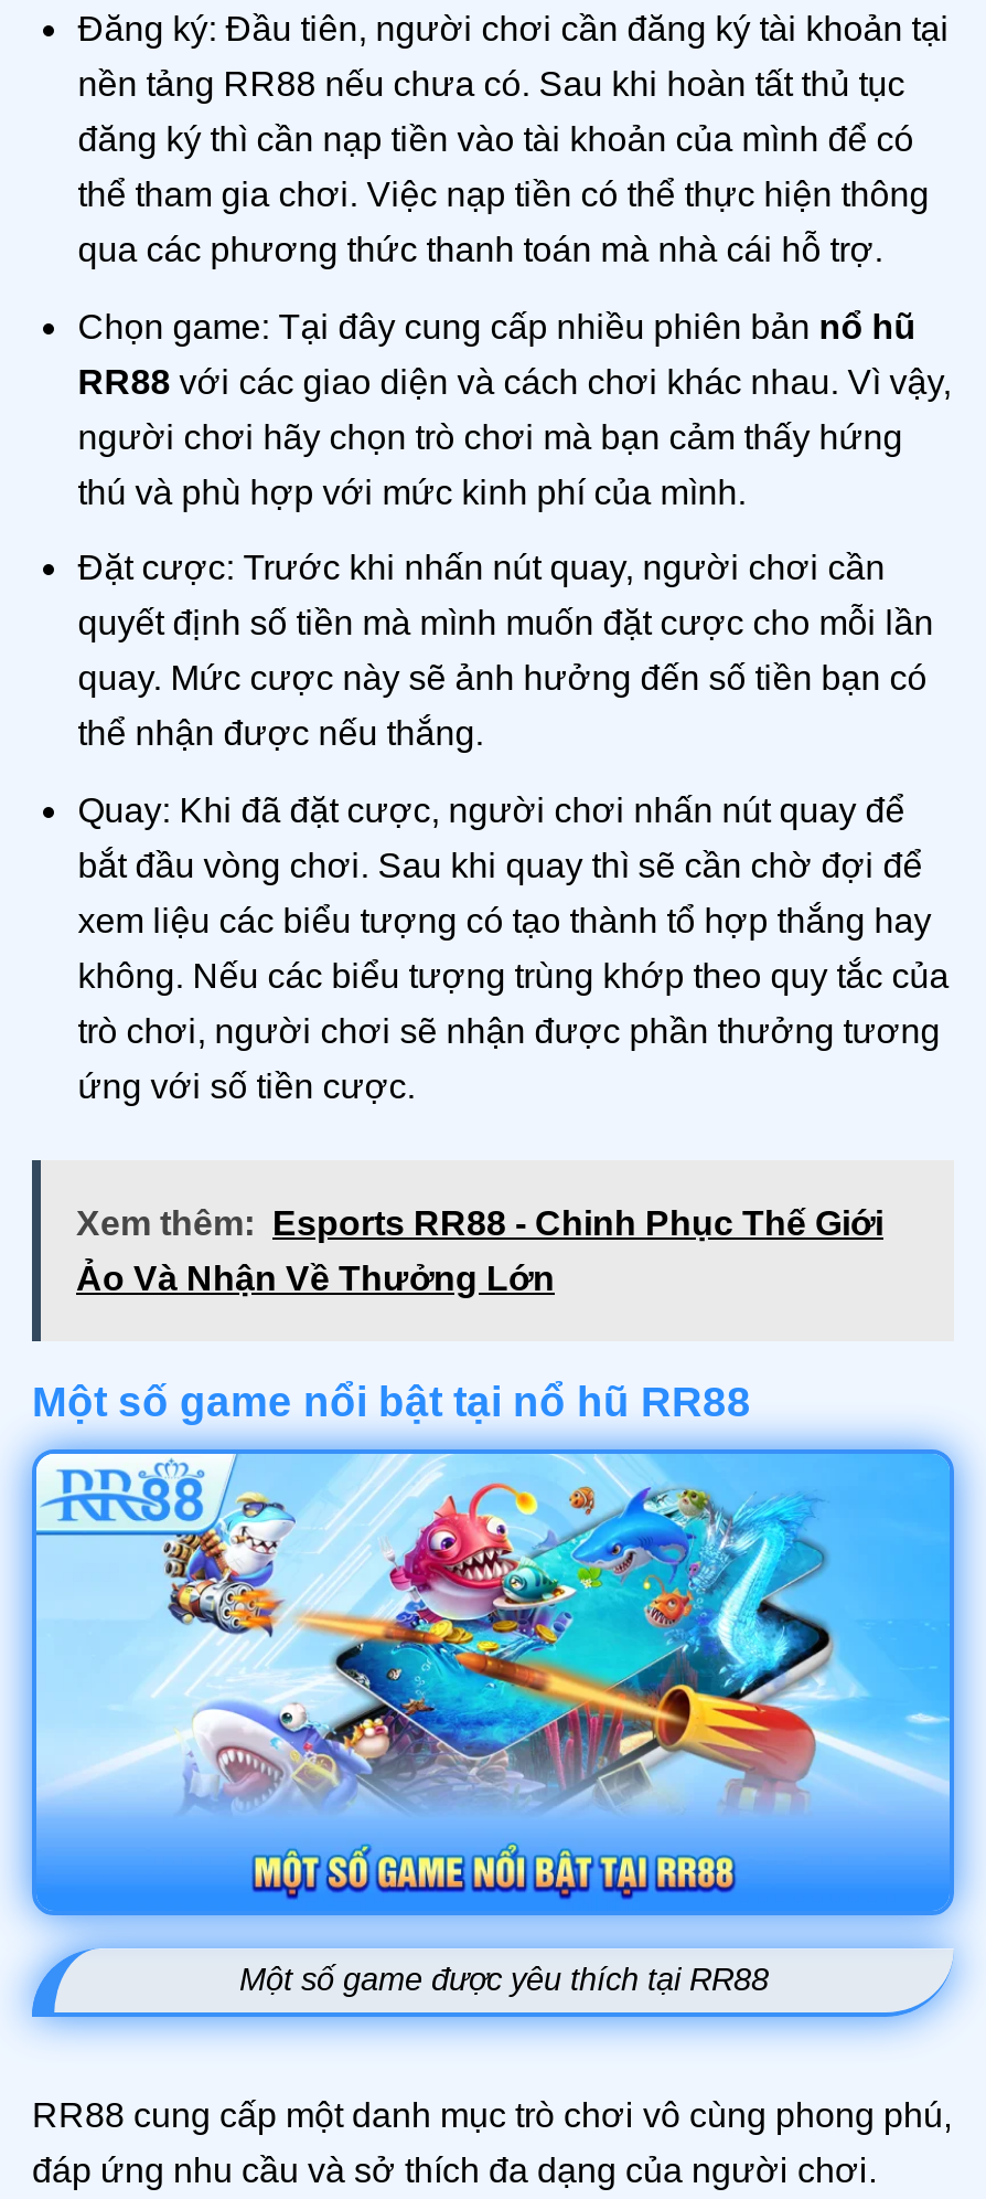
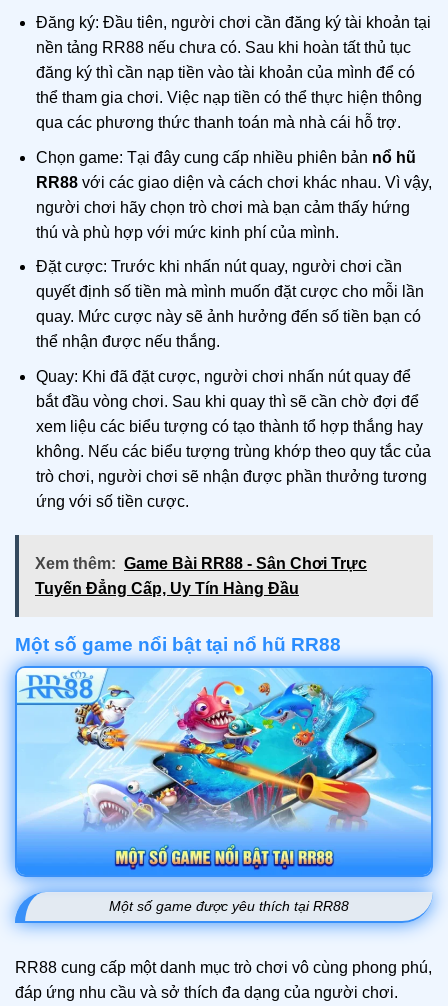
- Xem thêm: Esports RR88 - Chinh Phục Thế Giới
+ Xem thêm: Game Bài RR88 - Sân Chơi Trực

- Ảo Và Nhận Về Thưởng Lớn
+ Tuyến Đẳng Cấp, Uy Tín Hàng Đầu
